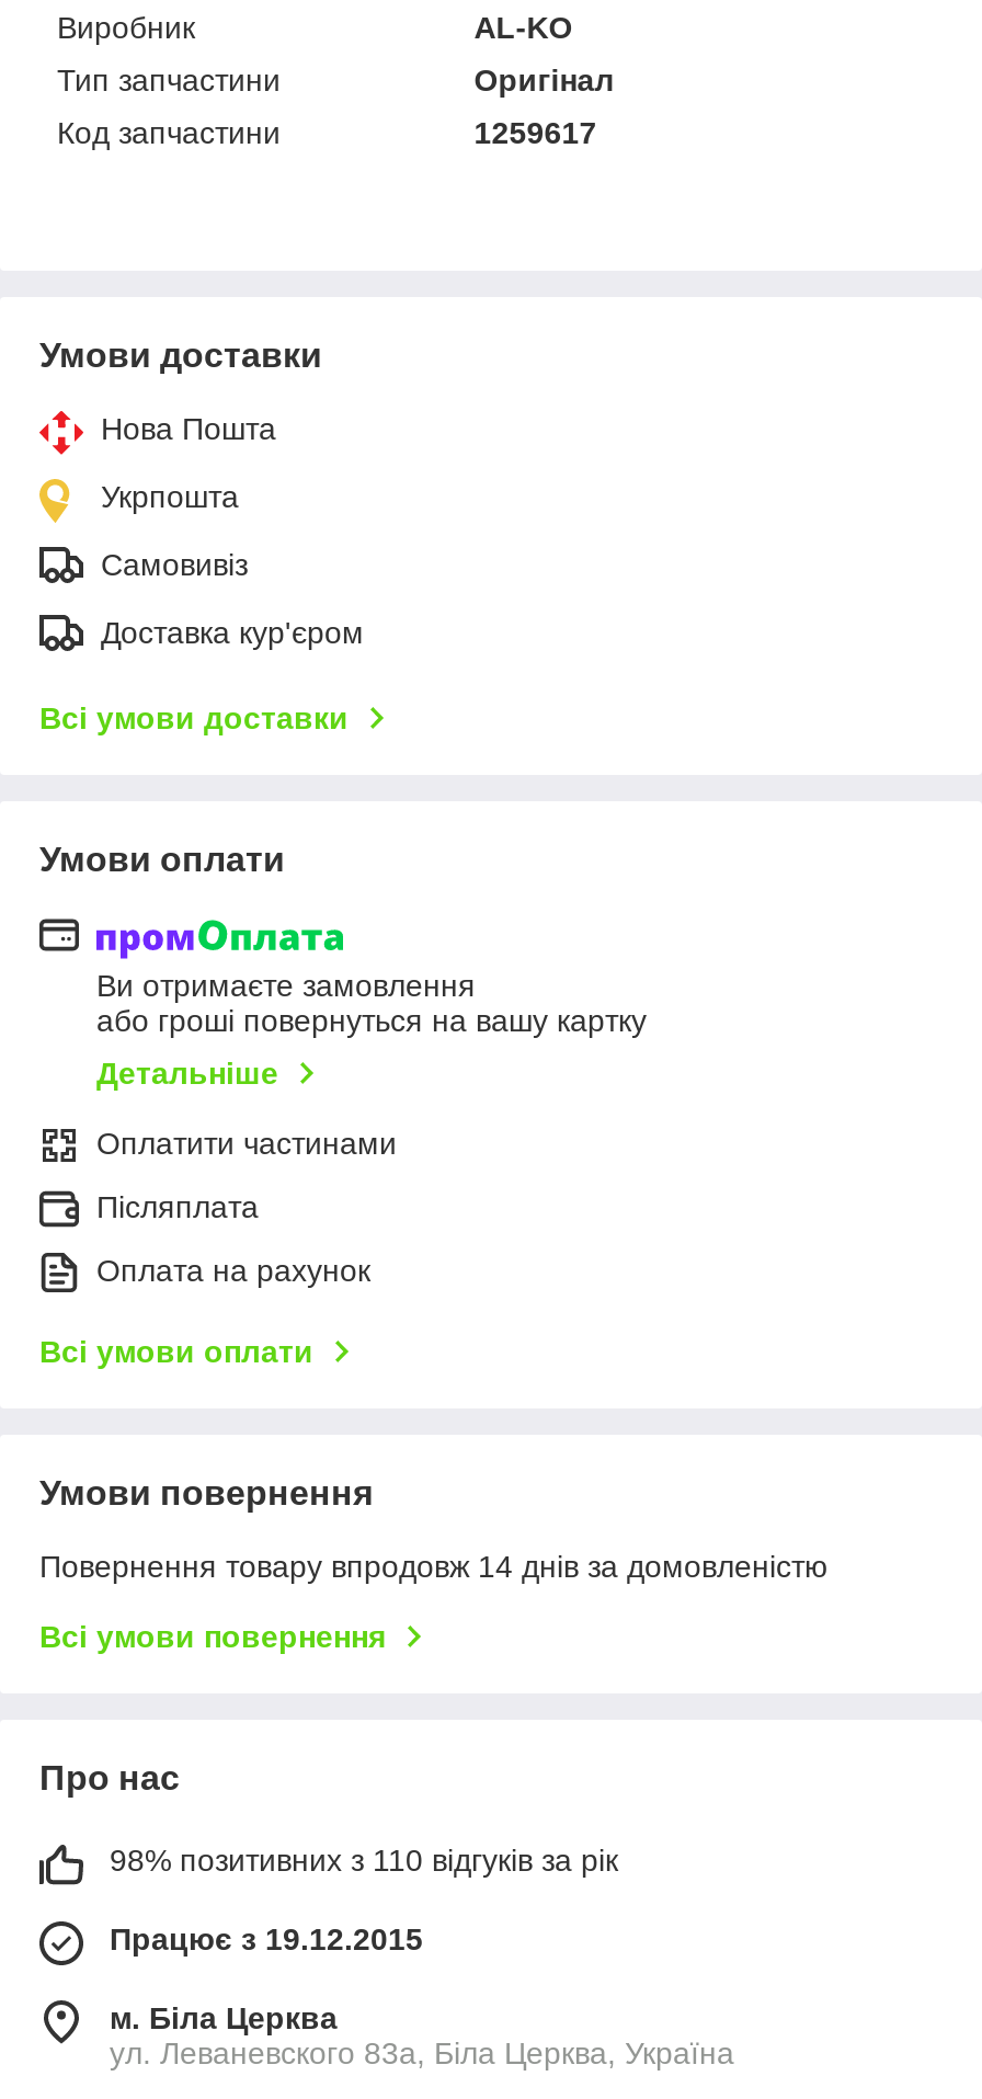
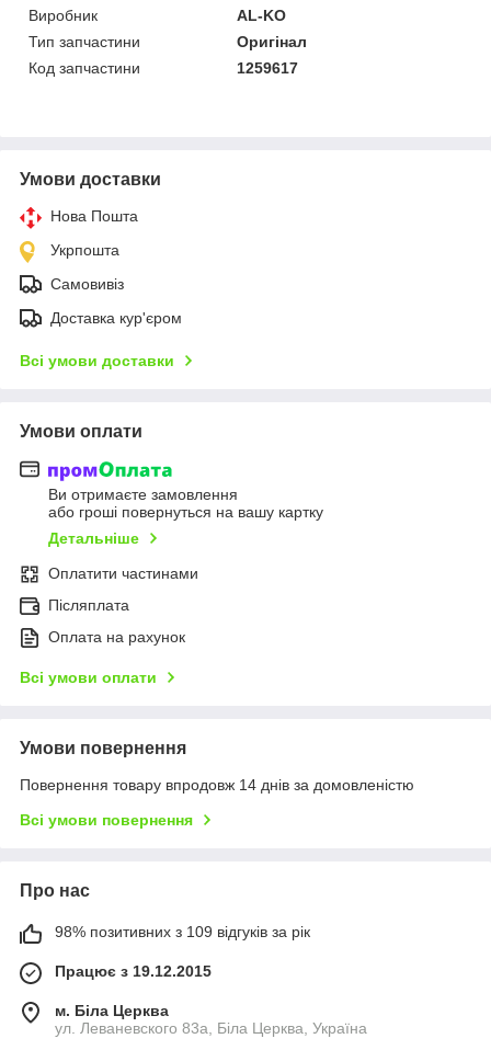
- 98% позитивних з 110 відгуків за рік
+ 98% позитивних з 109 відгуків за рік
